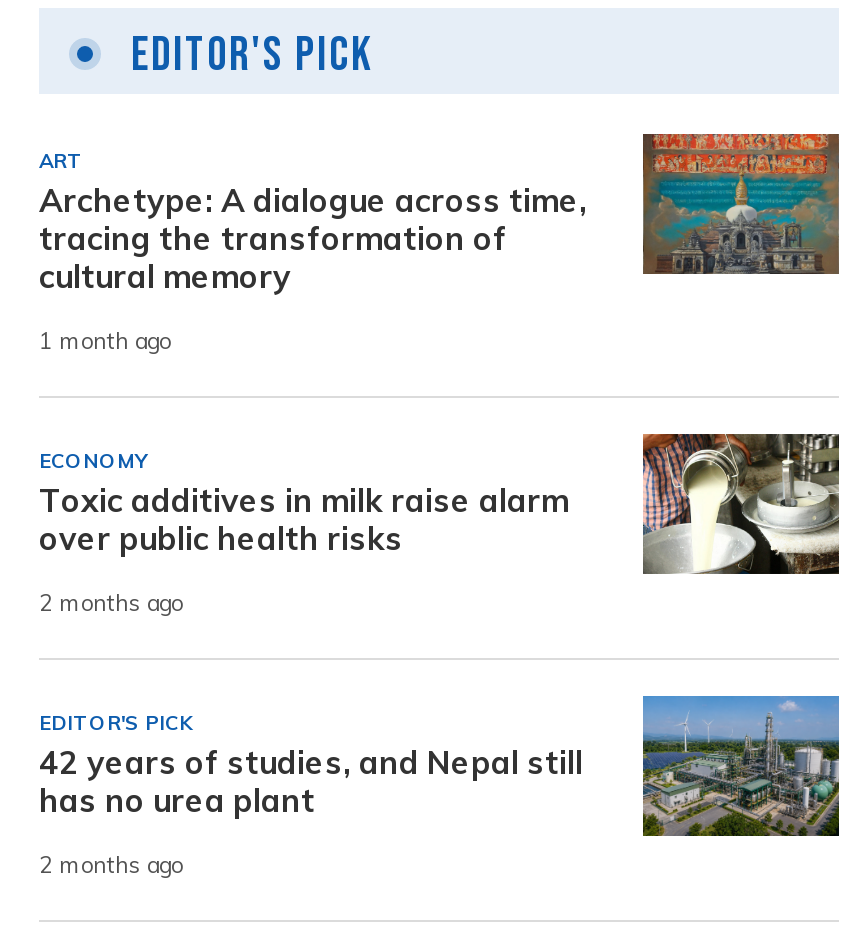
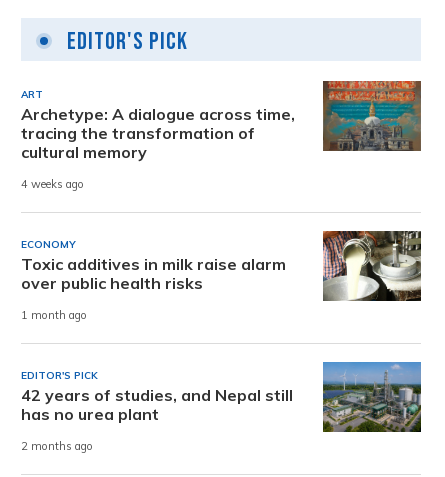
- 1 month ago
+ 4 weeks ago

- 2 months ago
+ 1 month ago
